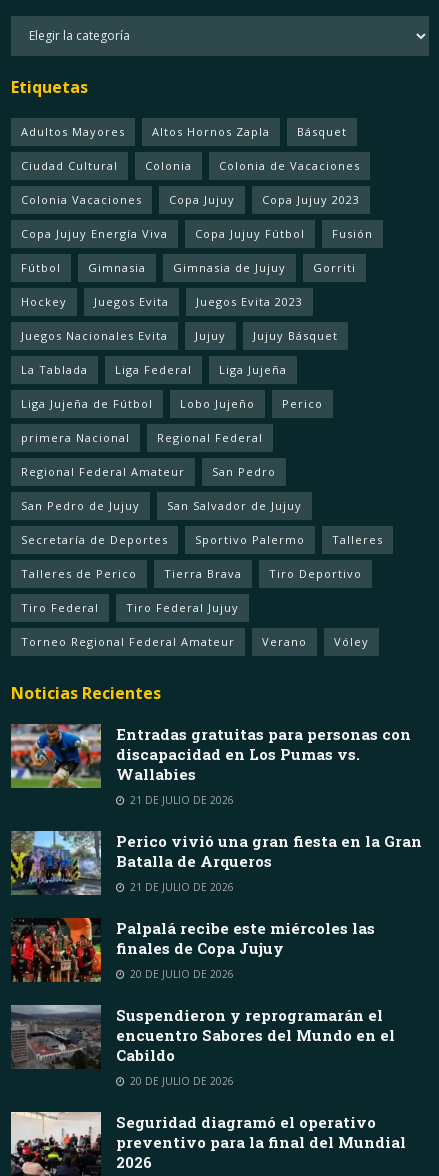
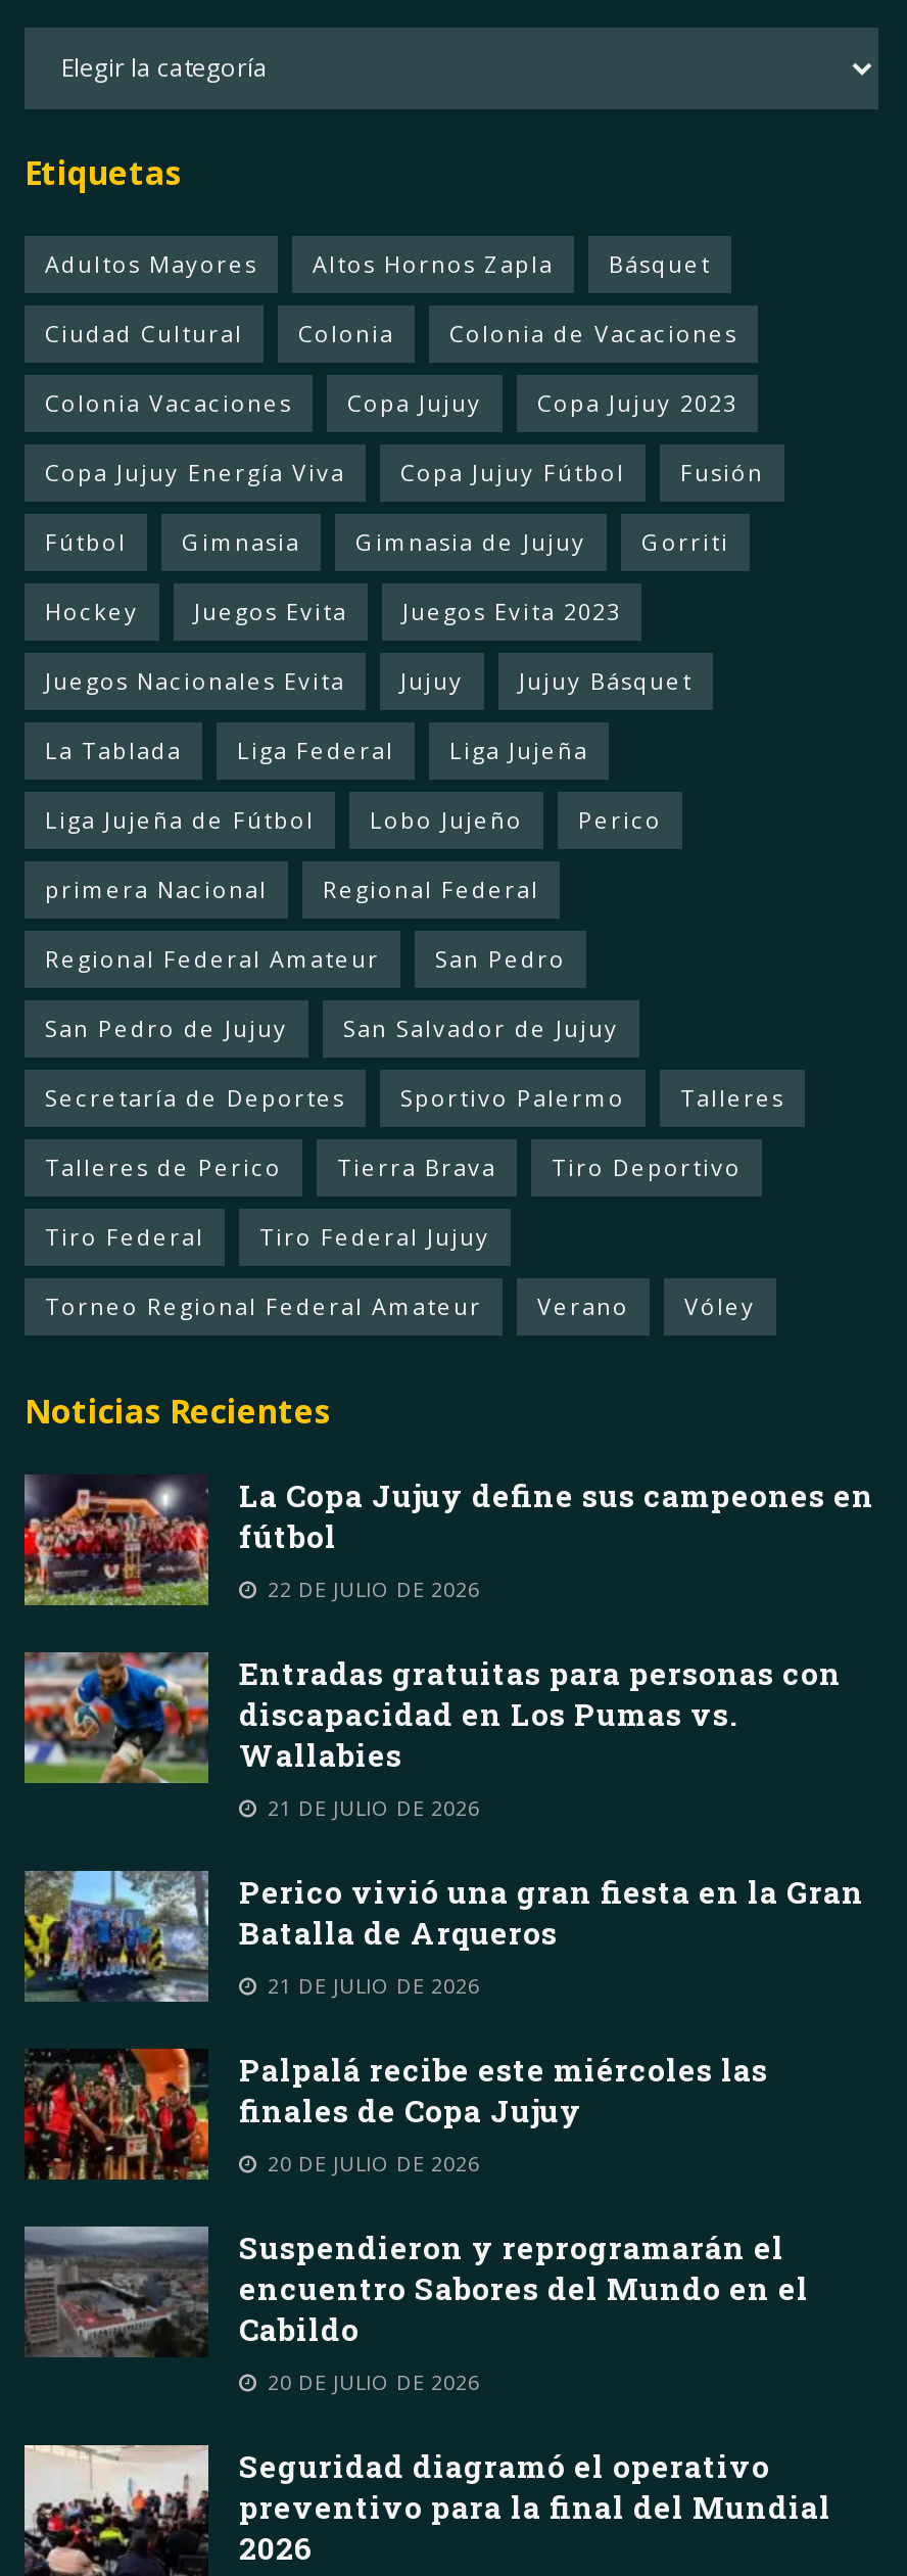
+ [image]
+ La Copa Jujuy define sus campeones en
+ fútbol
+ 22 DE JULIO DE 2026
